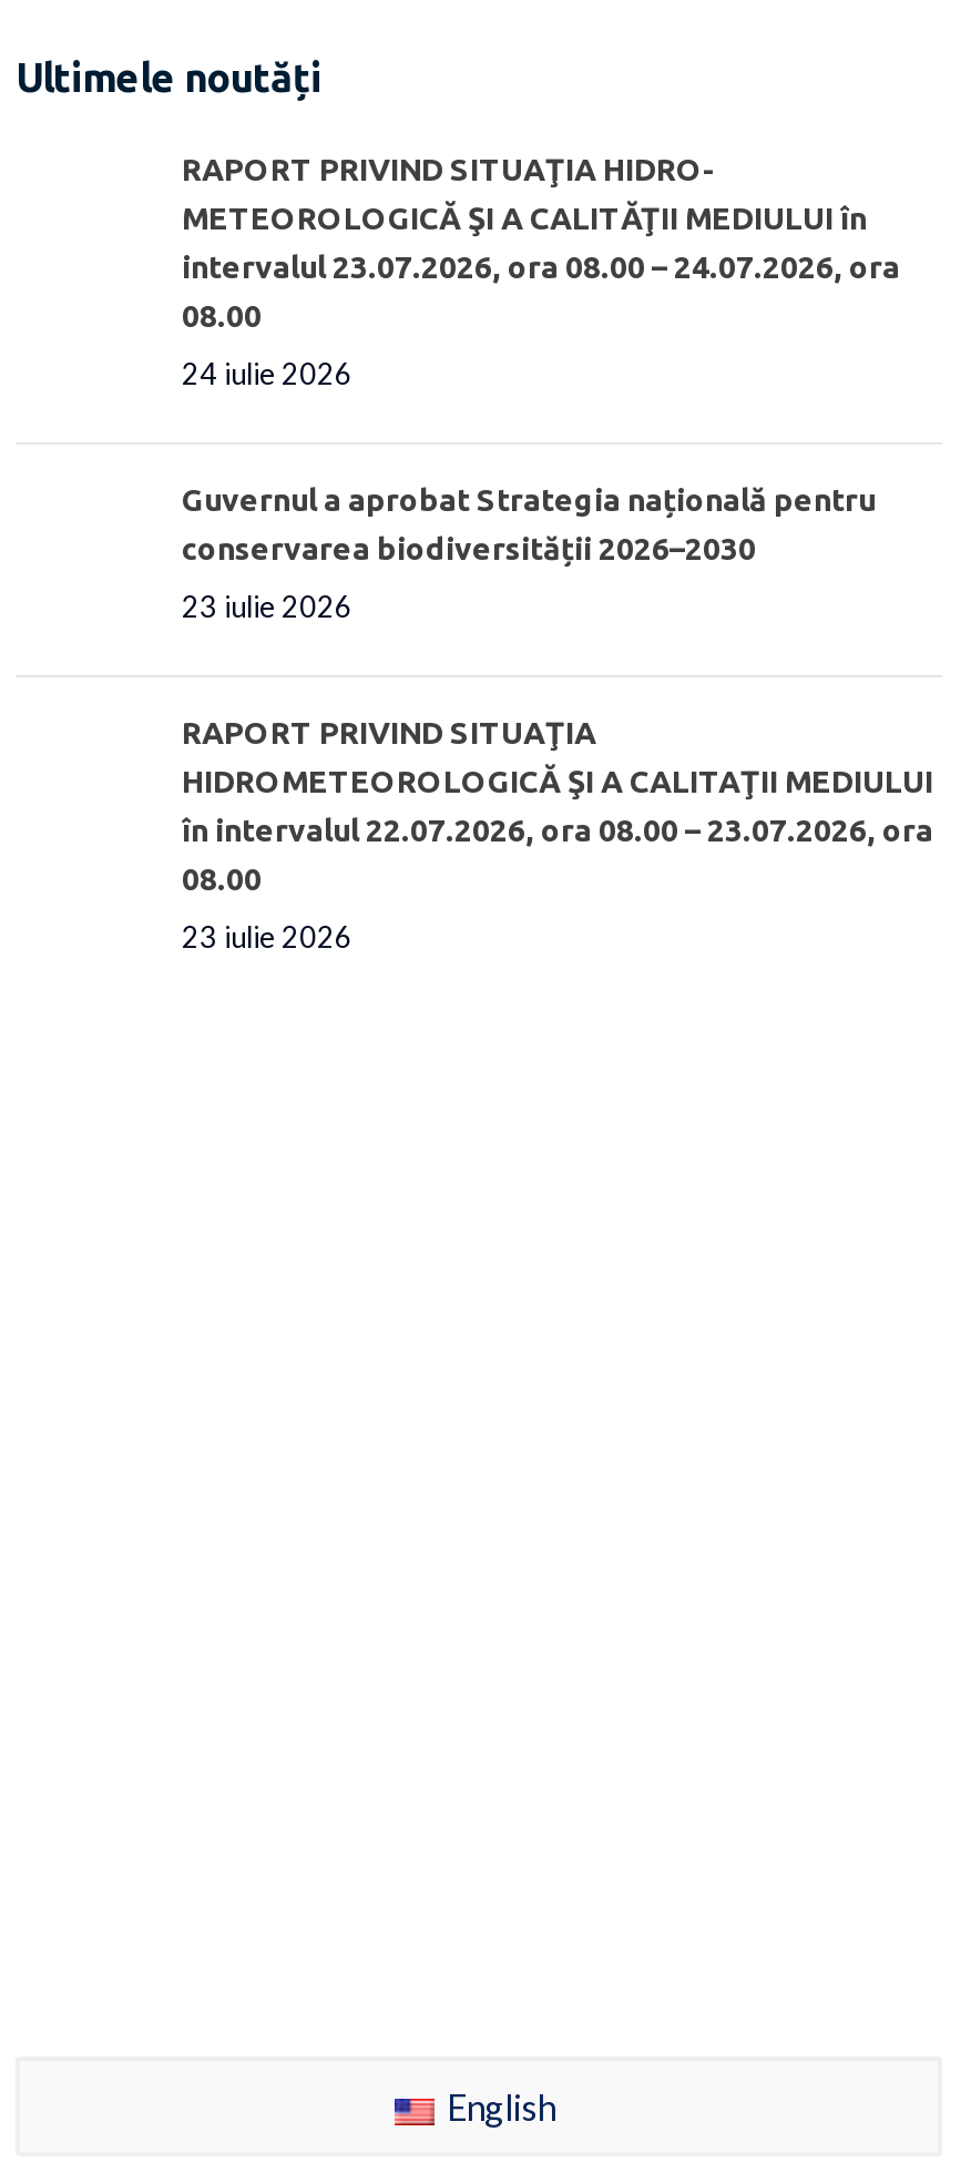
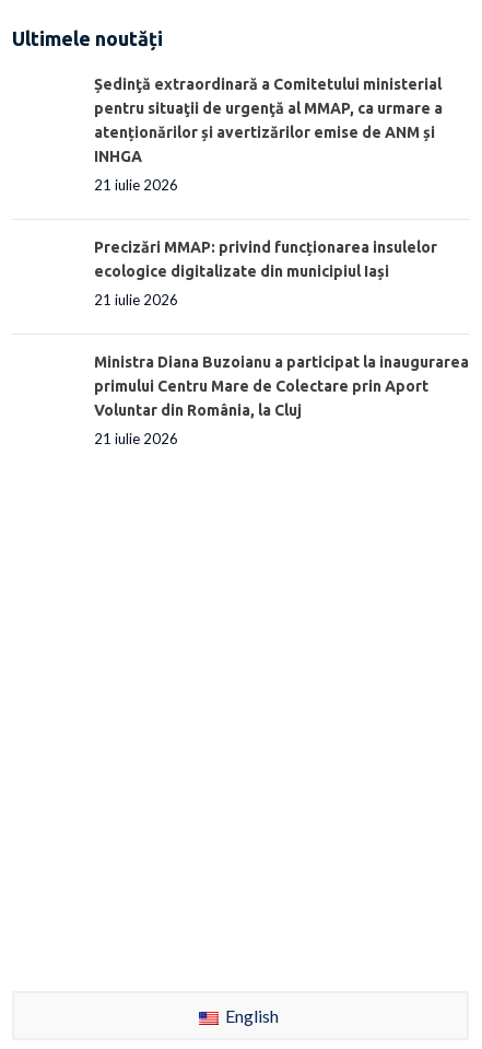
- RAPORT PRIVIND SITUAŢIA HIDRO-
- METEOROLOGICĂ ŞI A CALITĂŢII MEDIULUI în
- intervalul 23.07.2026, ora 08.00 – 24.07.2026, ora
- 08.00
+ Ședinţă extraordinară a Comitetului ministerial
+ pentru situaţii de urgenţă al MMAP, ca urmare a
+ atenționărilor și avertizărilor emise de ANM și
+ INHGA

- 24 iulie 2026
+ 21 iulie 2026

- Guvernul a aprobat Strategia națională pentru
- conservarea biodiversității 2026–2030
+ Precizări MMAP: privind funcționarea insulelor
+ ecologice digitalizate din municipiul Iași

- 23 iulie 2026
+ 21 iulie 2026

- RAPORT PRIVIND SITUAŢIA
- HIDROMETEOROLOGICĂ ŞI A CALITAŢII MEDIULUI
- în intervalul 22.07.2026, ora 08.00 – 23.07.2026, ora
- 08.00
+ Ministra Diana Buzoianu a participat la inaugurarea
+ primului Centru Mare de Colectare prin Aport
+ Voluntar din România, la Cluj

- 23 iulie 2026
+ 21 iulie 2026
